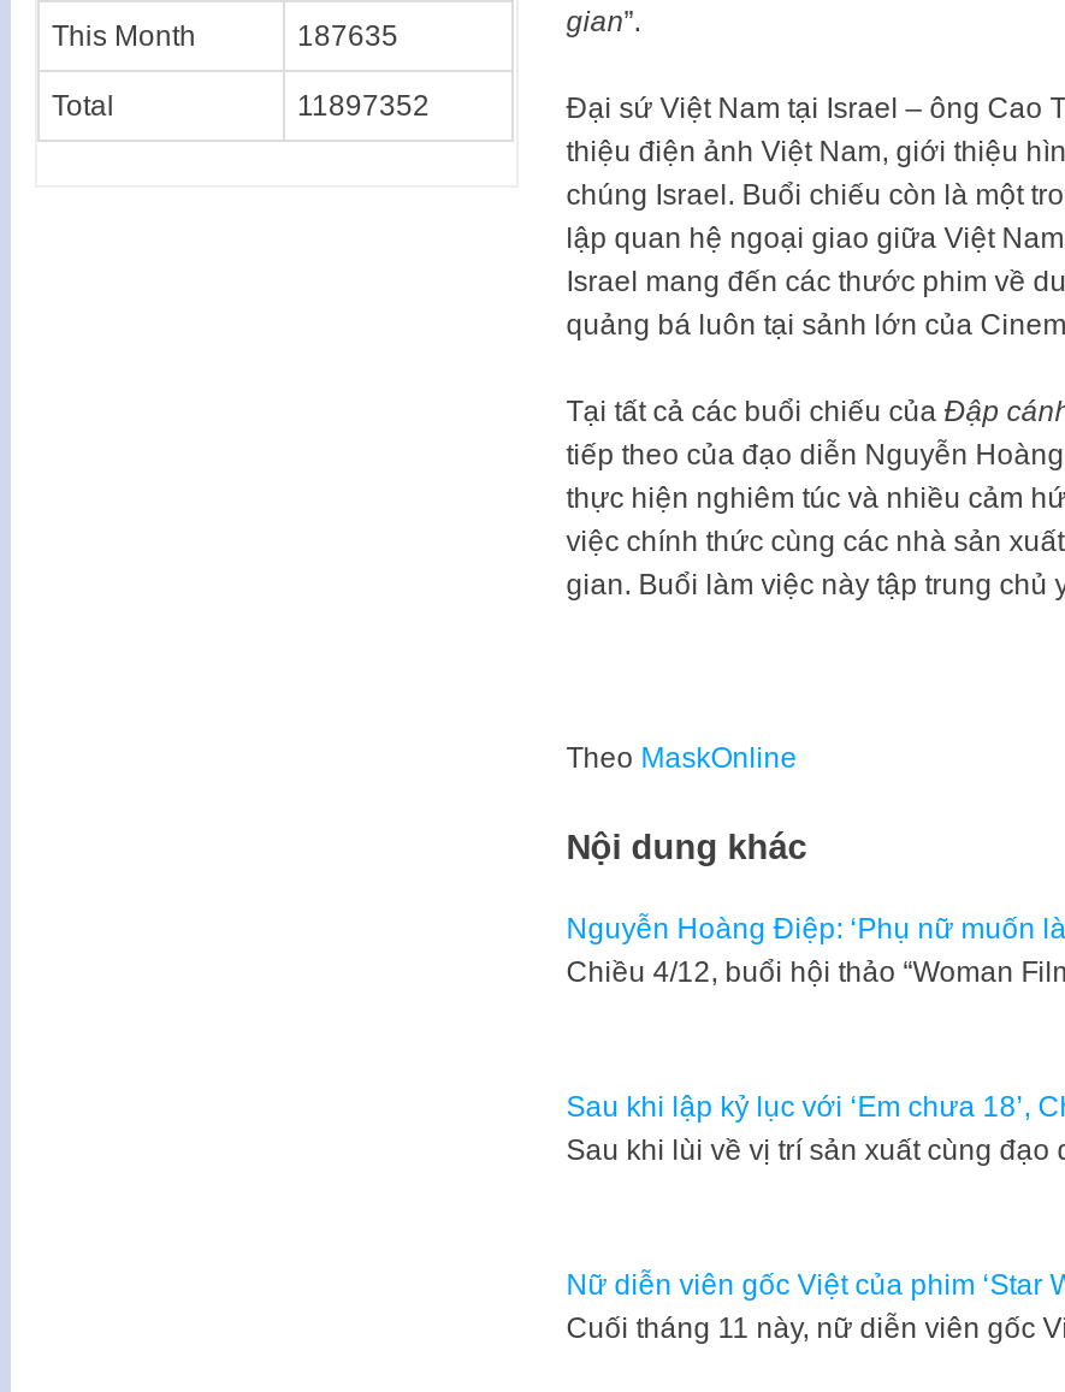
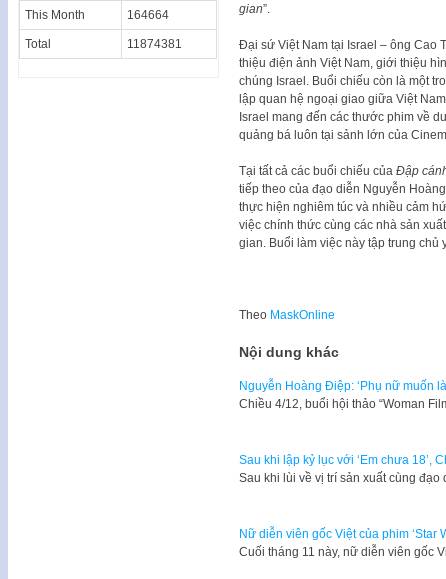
- 187635
+ 164664

- 11897352
+ 11874381
